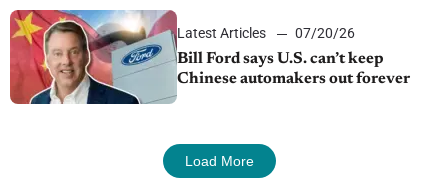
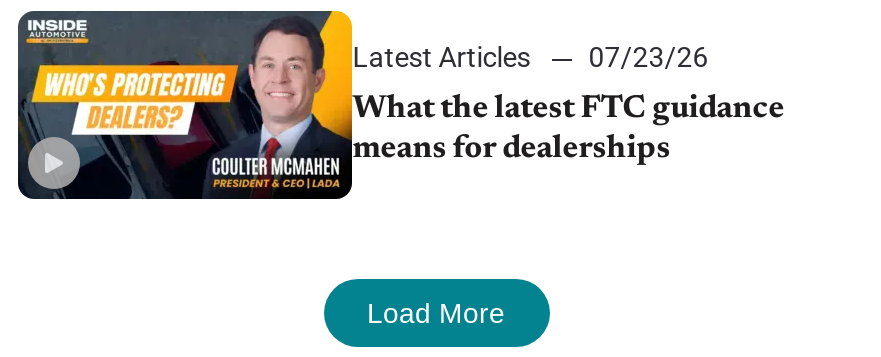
- [image]
- Latest Articles 07/20/26
+ [image]
+ Latest Articles 07/23/26

- Bill Ford says U.S. can’t keep
- Chinese automakers out forever
+ What the latest FTC guidance
+ means for dealerships
